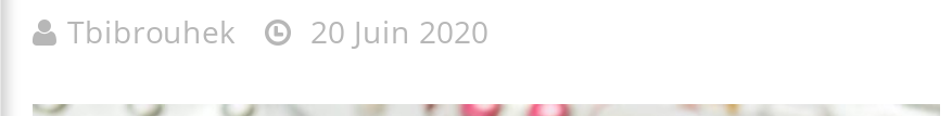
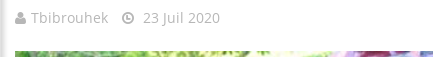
- Tbibrouhek 20 Juin 2020
+ Tbibrouhek 23 Juil 2020
